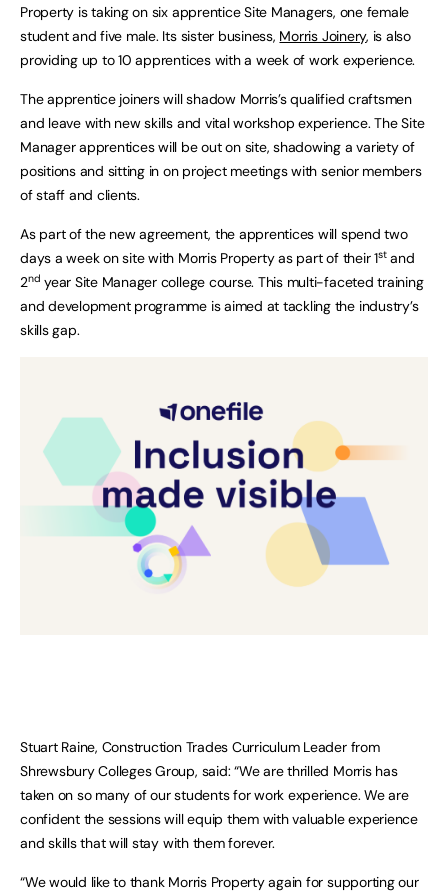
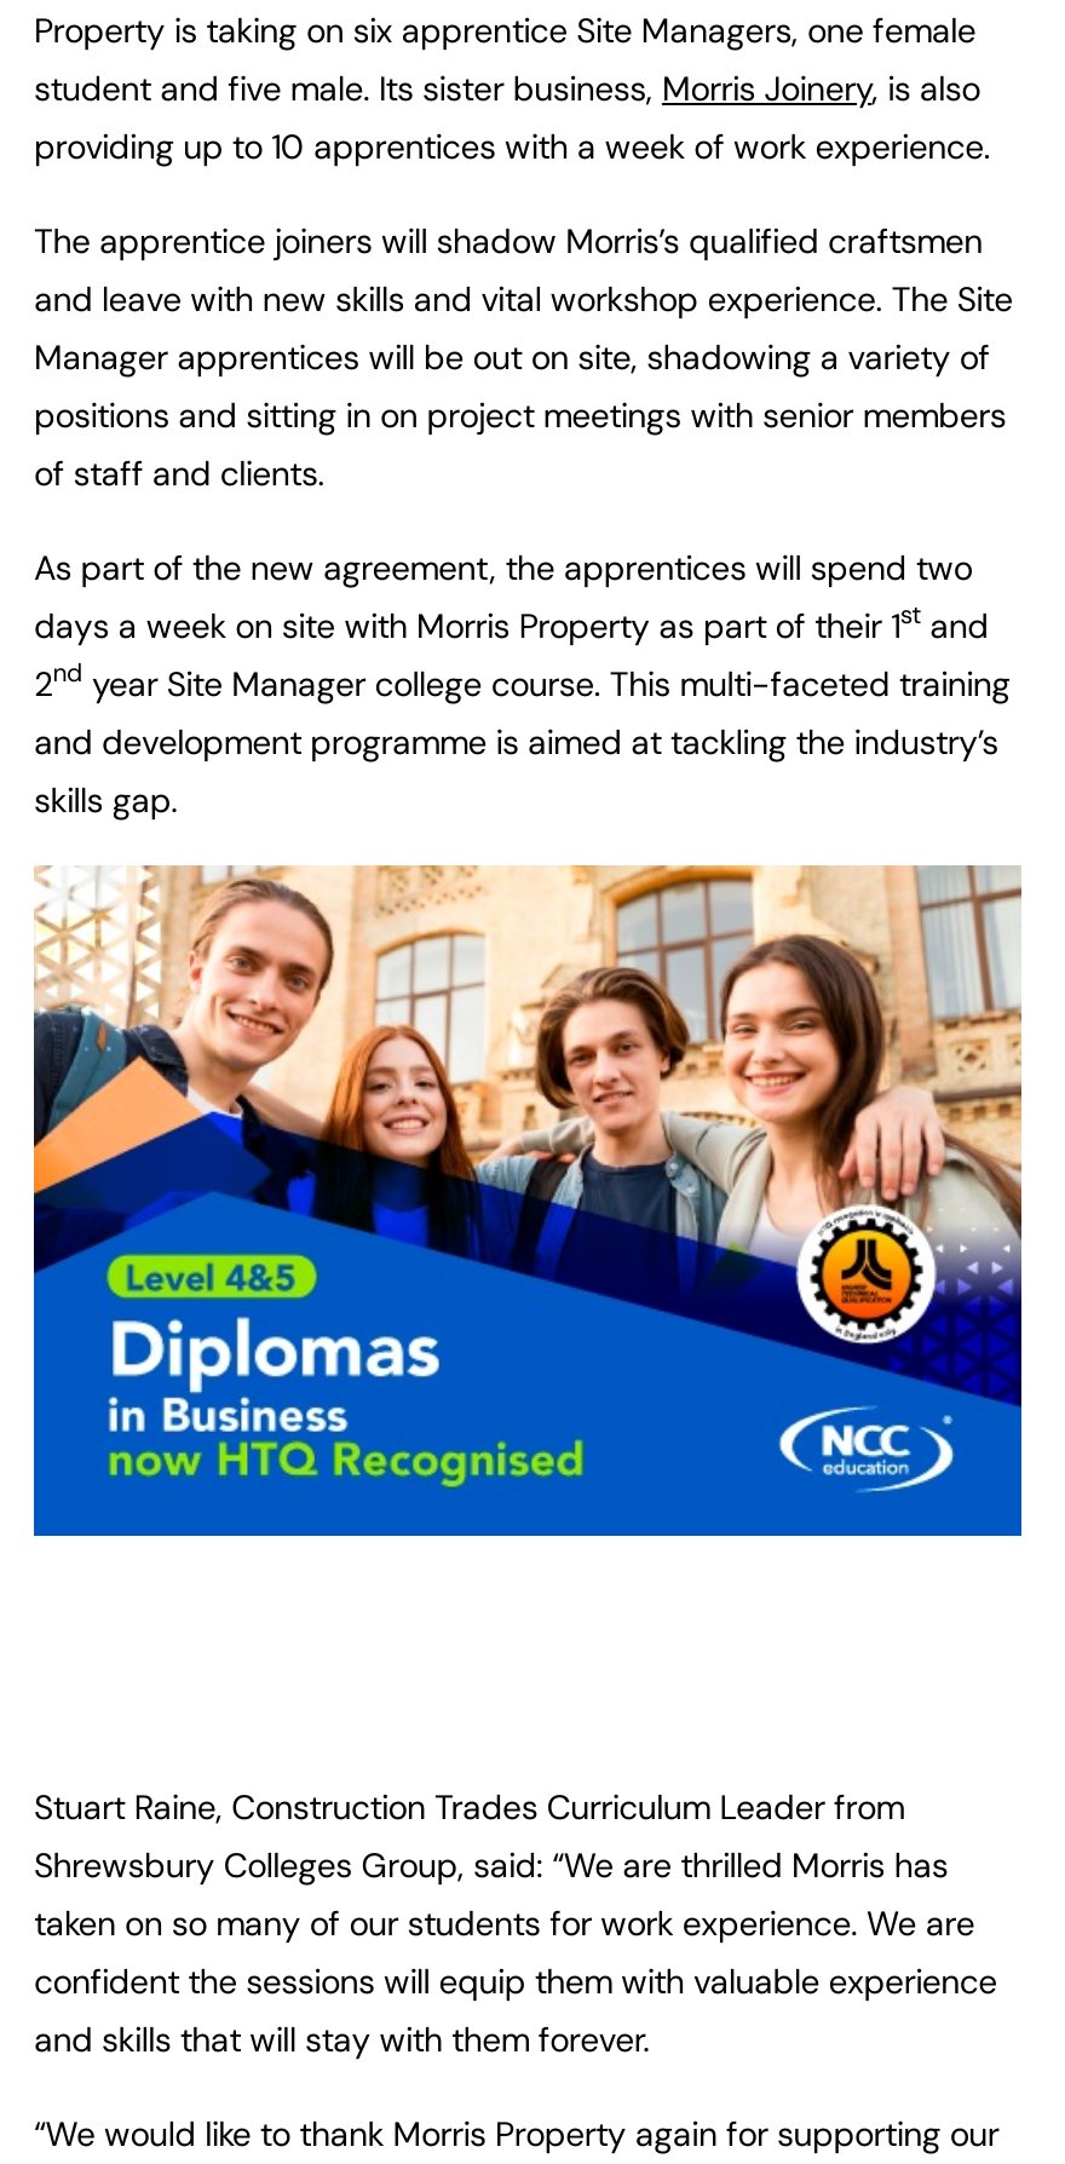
- [image]
+ [image]
